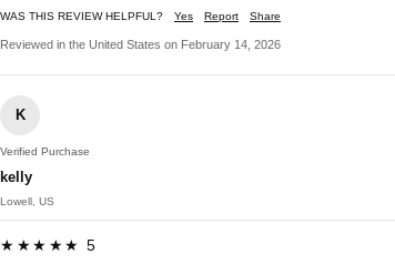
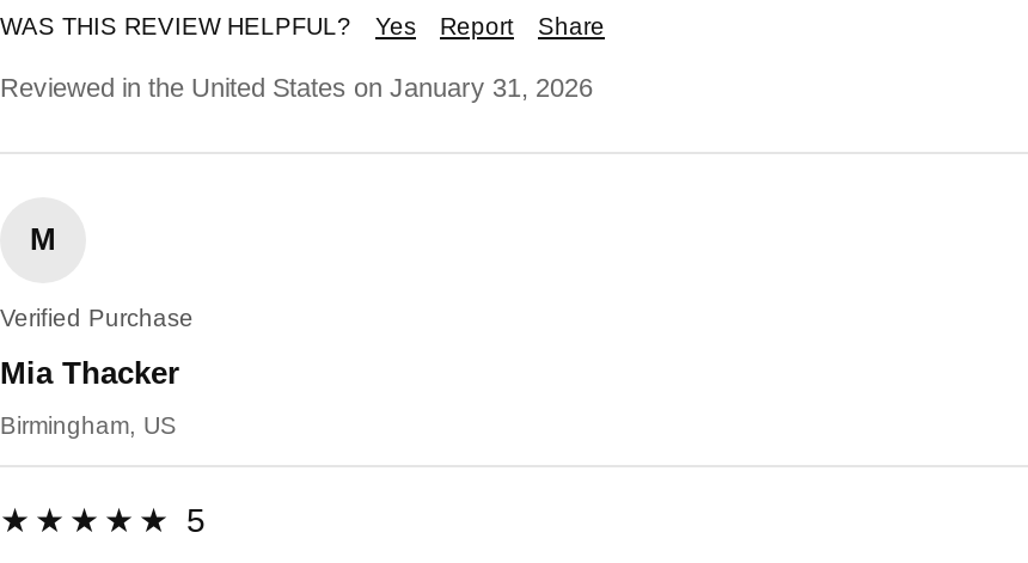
- Reviewed in the United States on February 14, 2026
+ Reviewed in the United States on January 31, 2026

- K
+ M

- kelly
+ Mia Thacker

- Lowell, US
+ Birmingham, US
